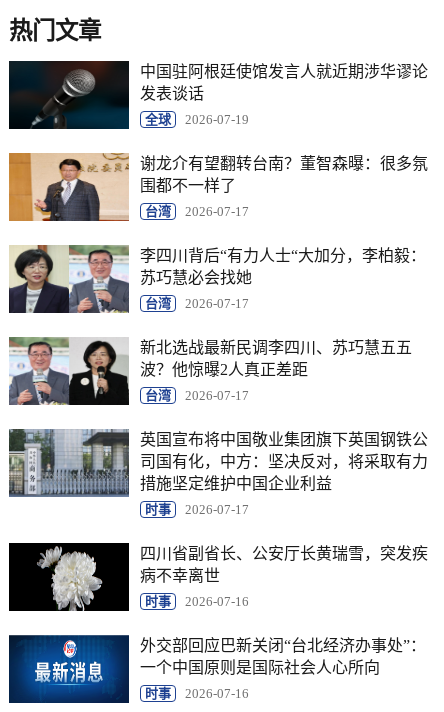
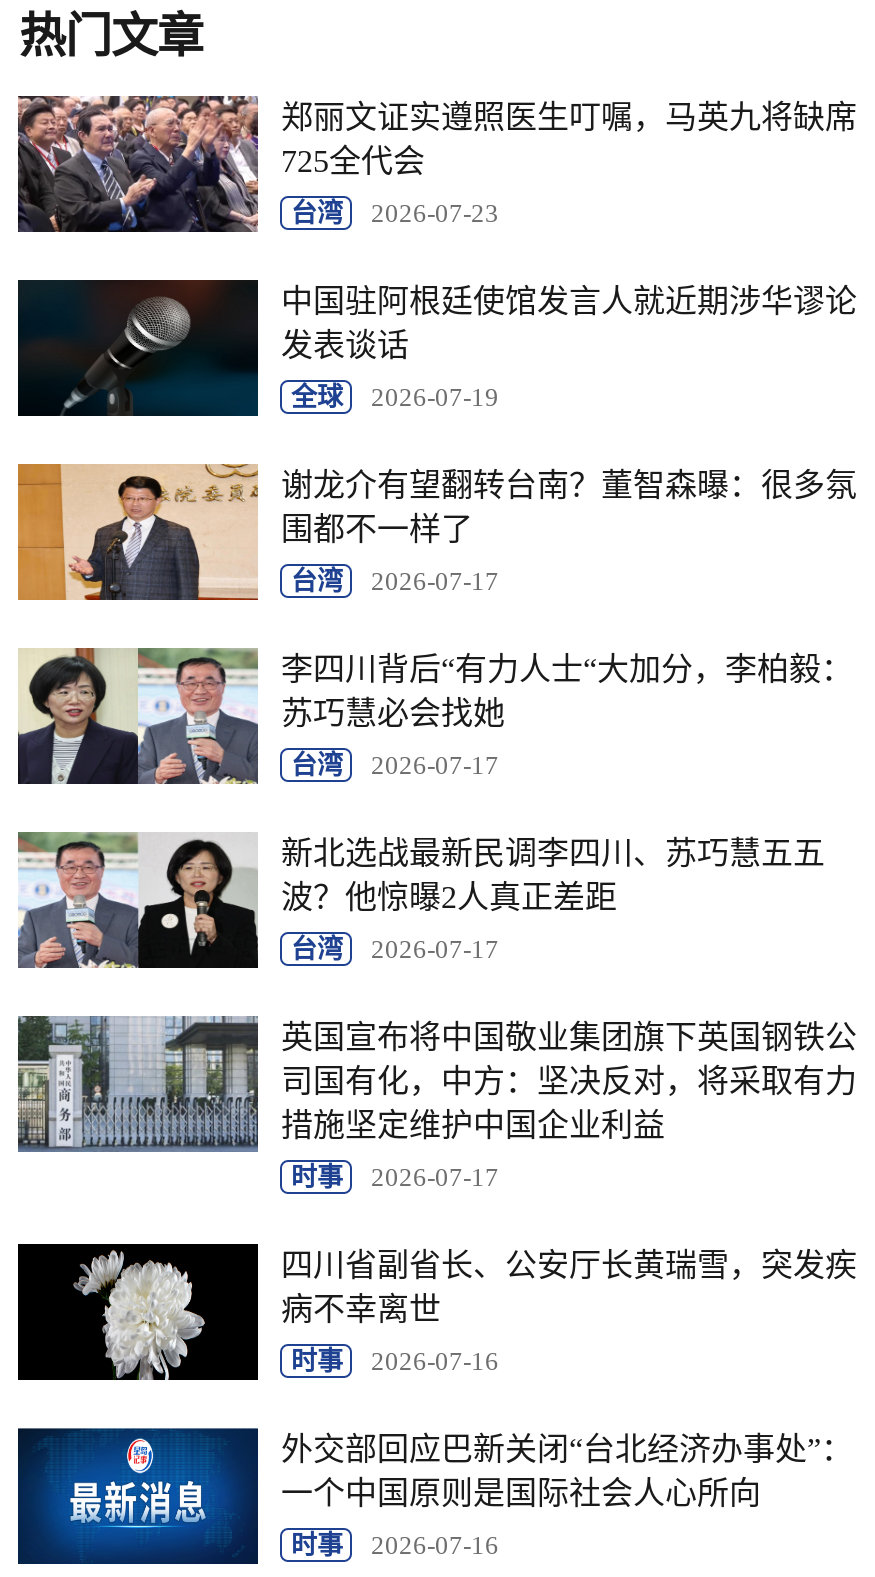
+ [image]
+ 郑丽文证实遵照医生叮嘱，马英九将缺席
+ 725全代会
+ 台湾
+ 2026-07-23
